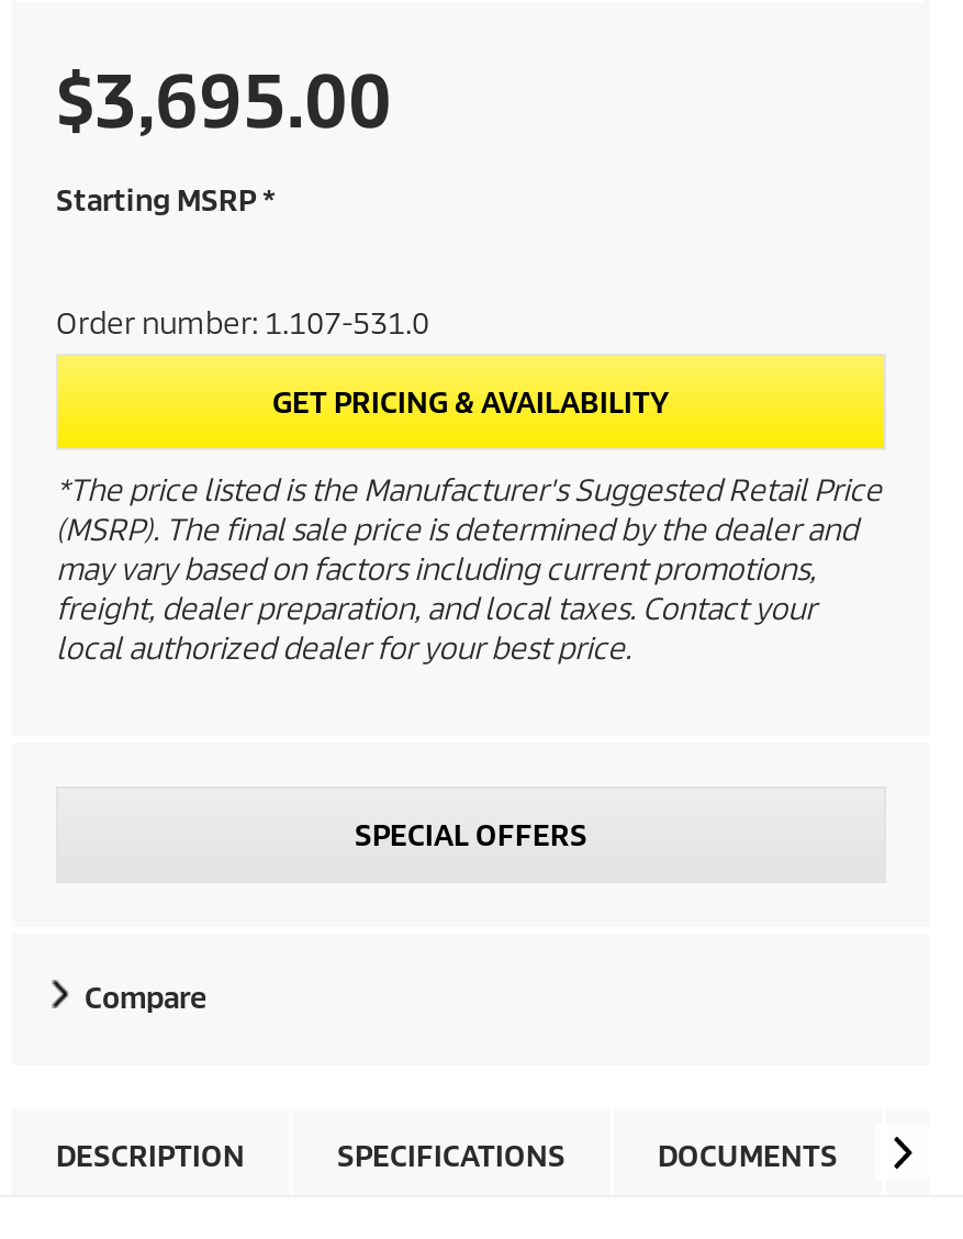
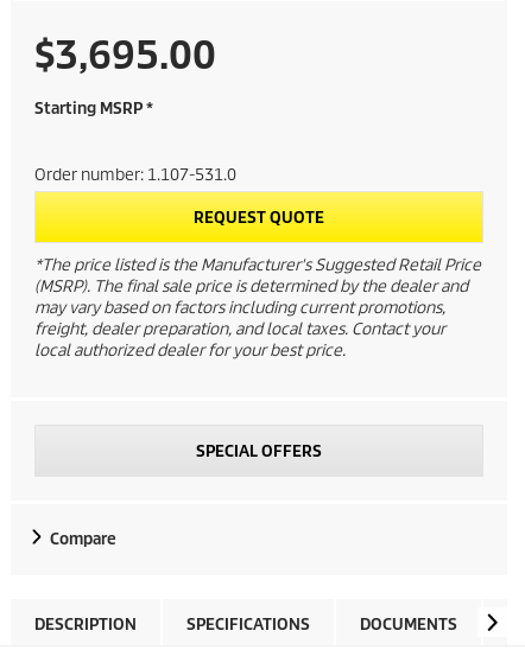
- GET PRICING & AVAILABILITY
+ REQUEST QUOTE
